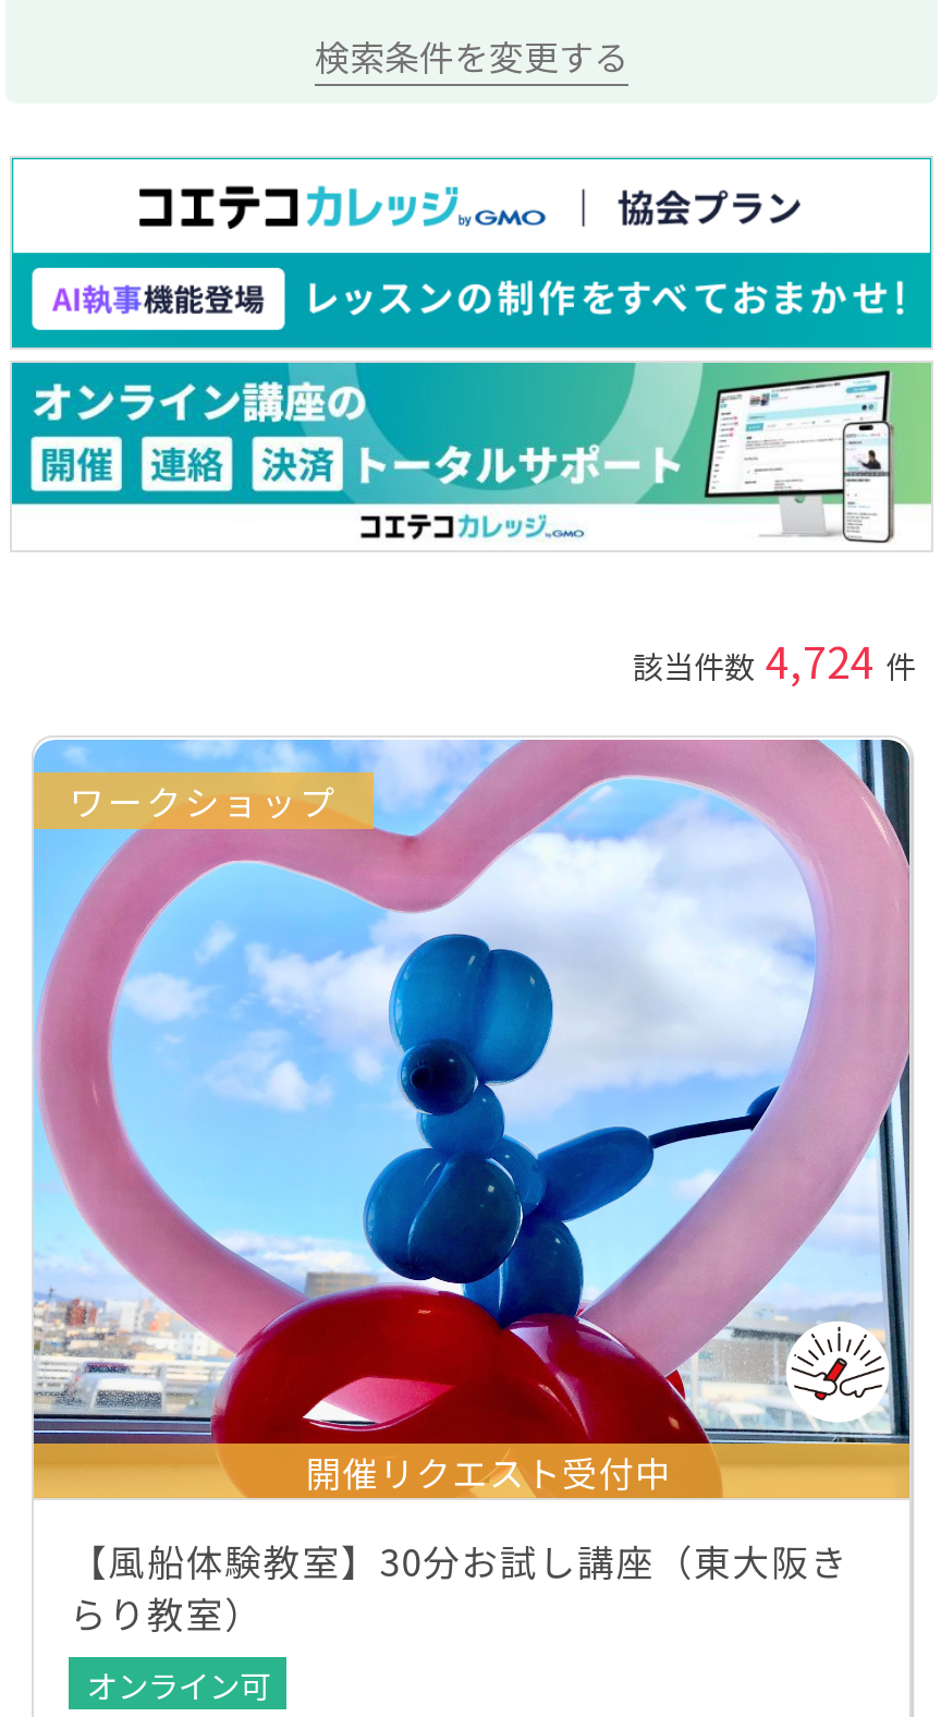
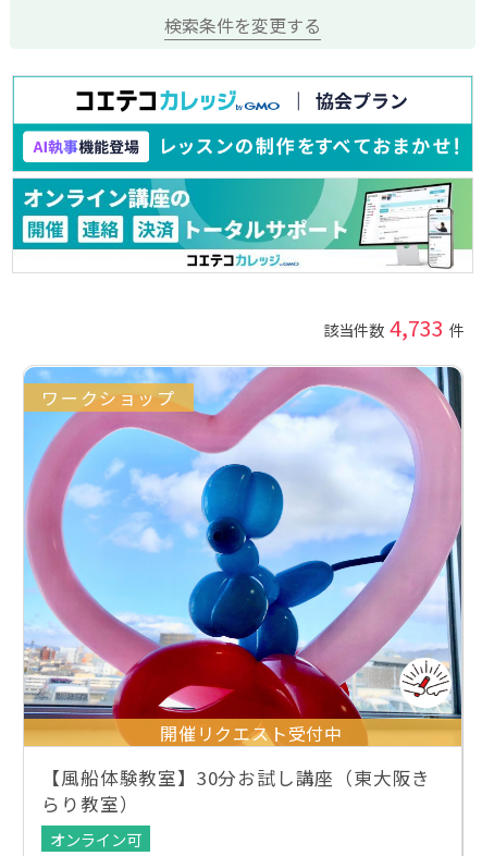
- 該当件数 4,724 件
+ 該当件数 4,733 件
